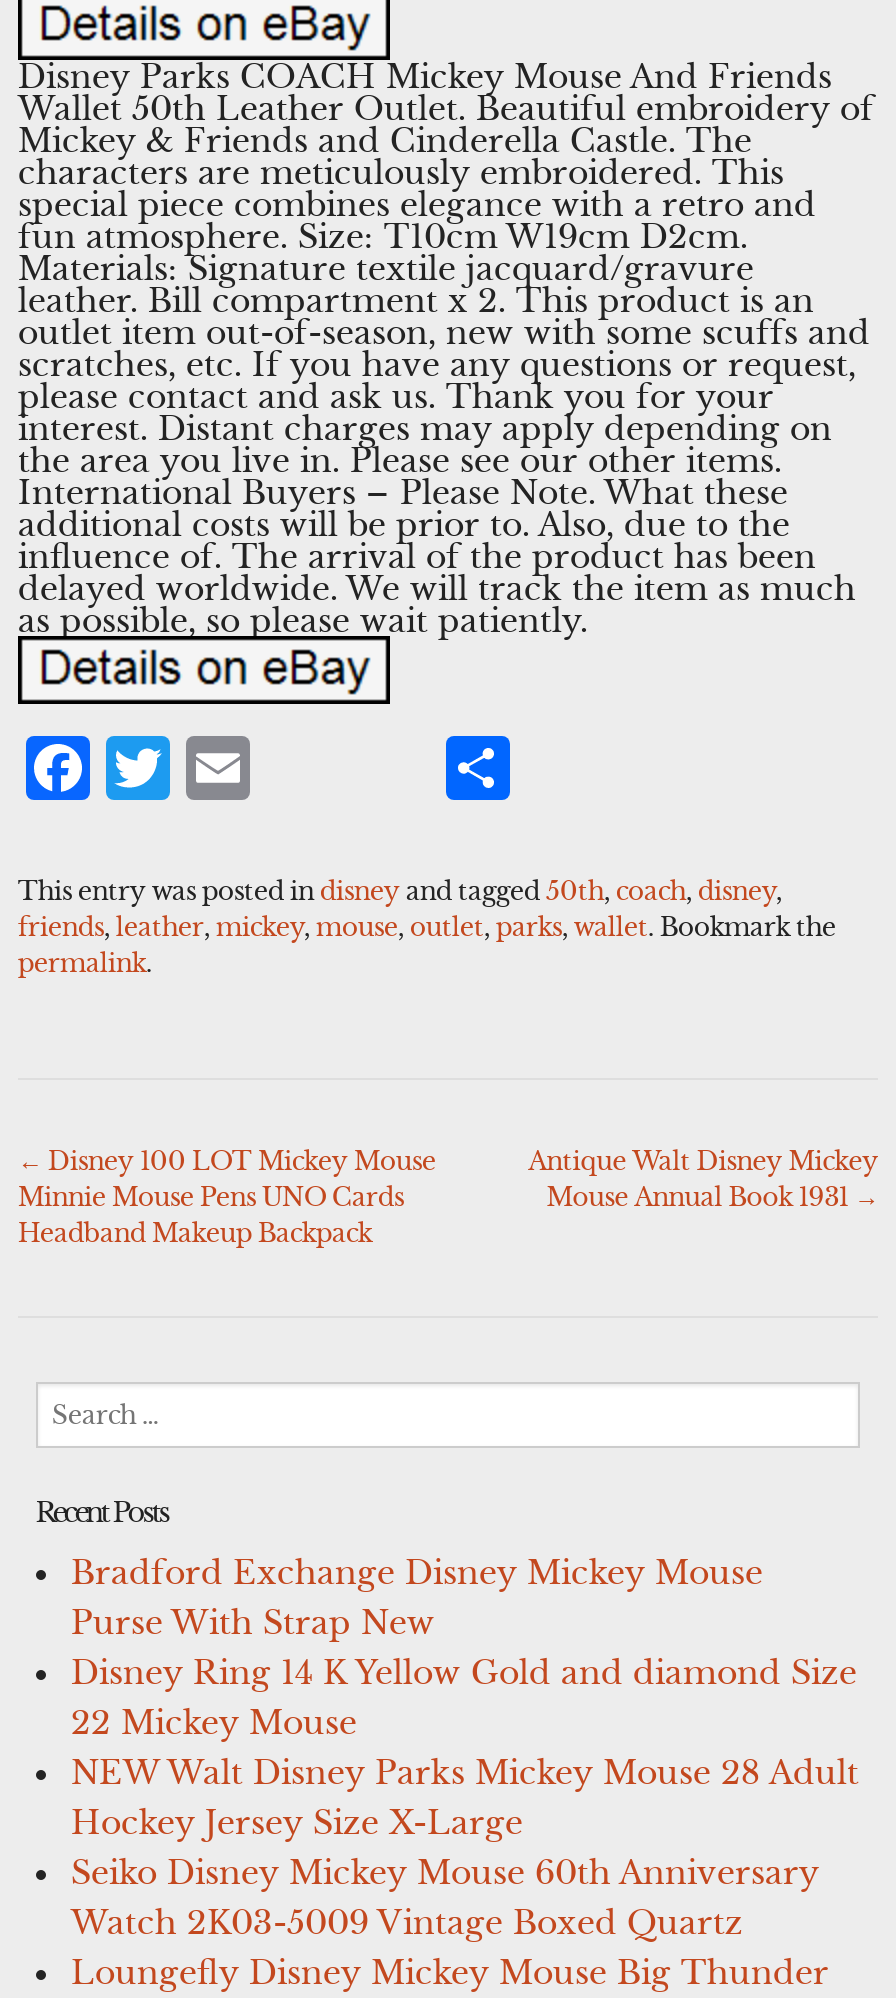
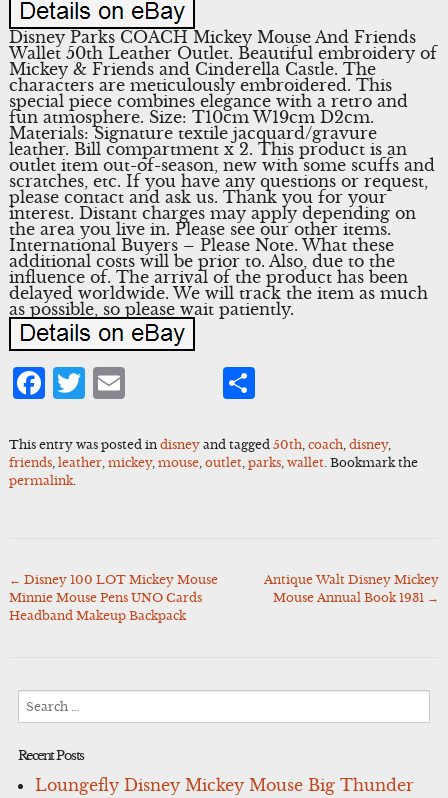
- Bradford Exchange Disney Mickey Mouse
- Purse With Strap New
- Disney Ring 14 K Yellow Gold and diamond Size
- 22 Mickey Mouse
- NEW Walt Disney Parks Mickey Mouse 28 Adult
- Hockey Jersey Size X-Large
- Seiko Disney Mickey Mouse 60th Anniversary
- Watch 2K03-5009 Vintage Boxed Quartz
